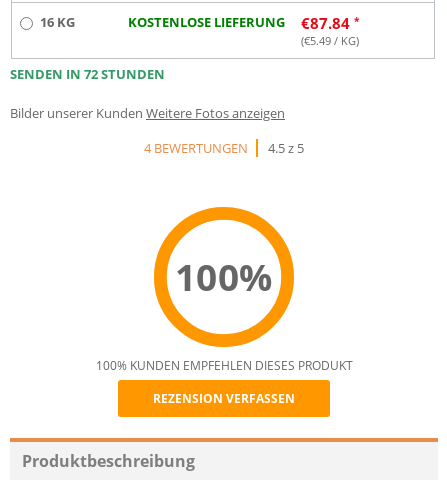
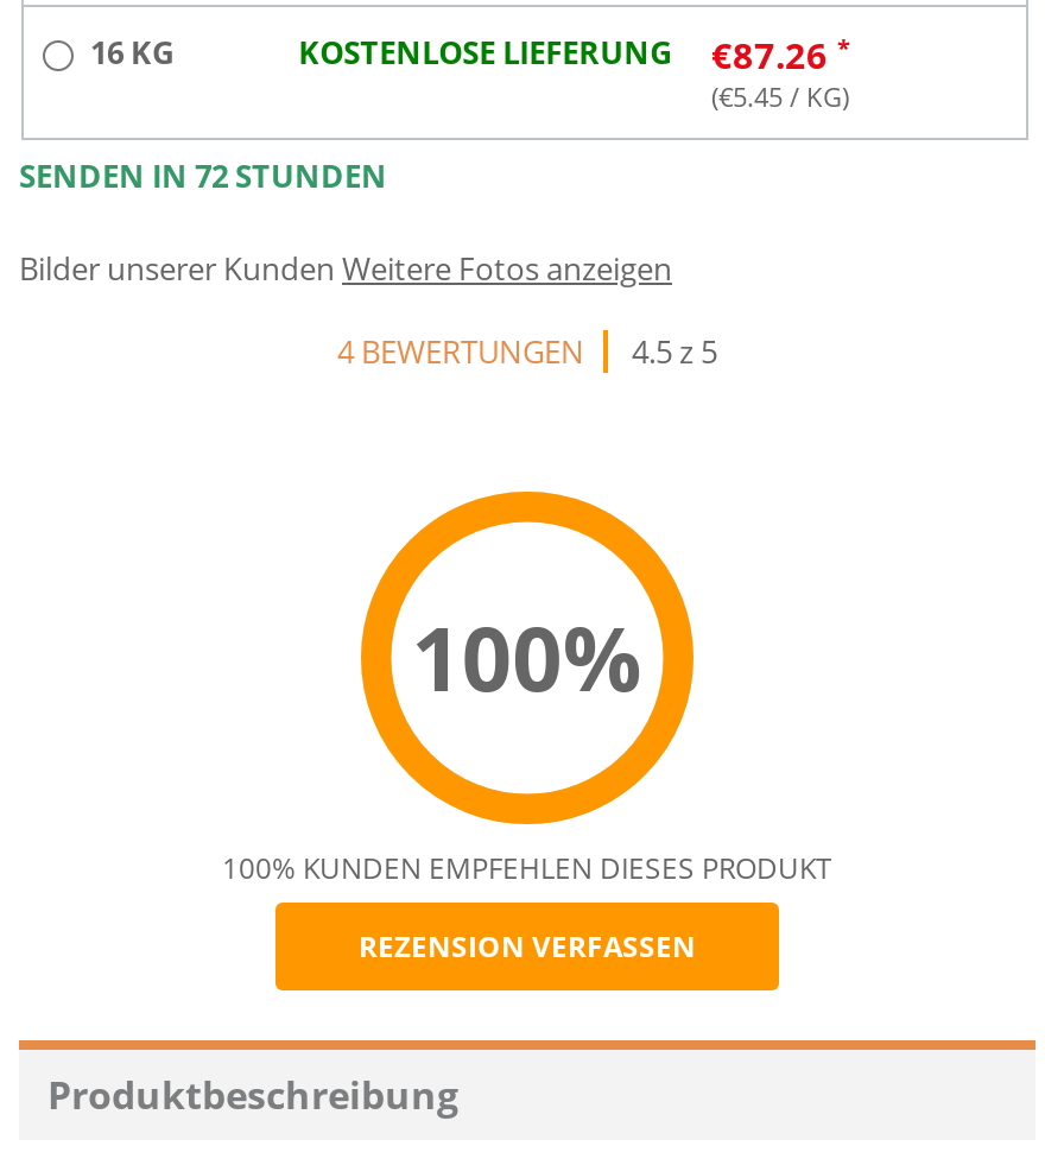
- KOSTENLOSE LIEFERUNG €87.84
+ KOSTENLOSE LIEFERUNG €87.26

- (€5.49 / KG)
+ (€5.45 / KG)
